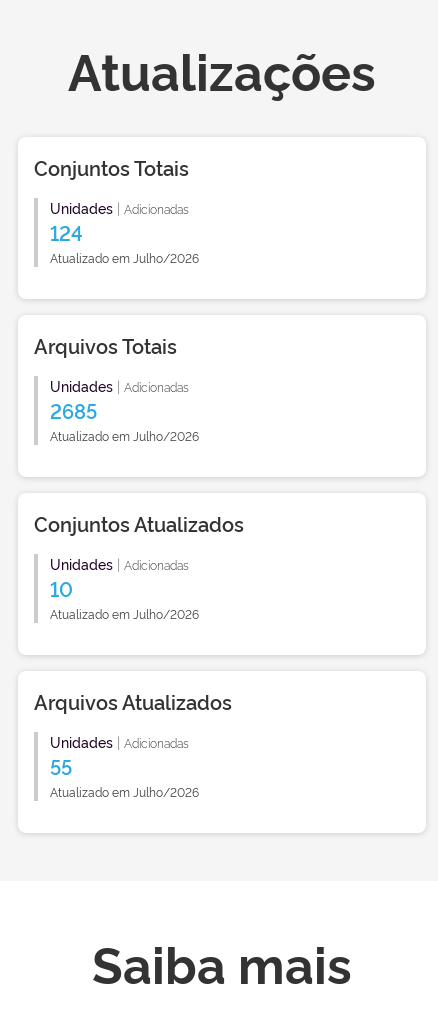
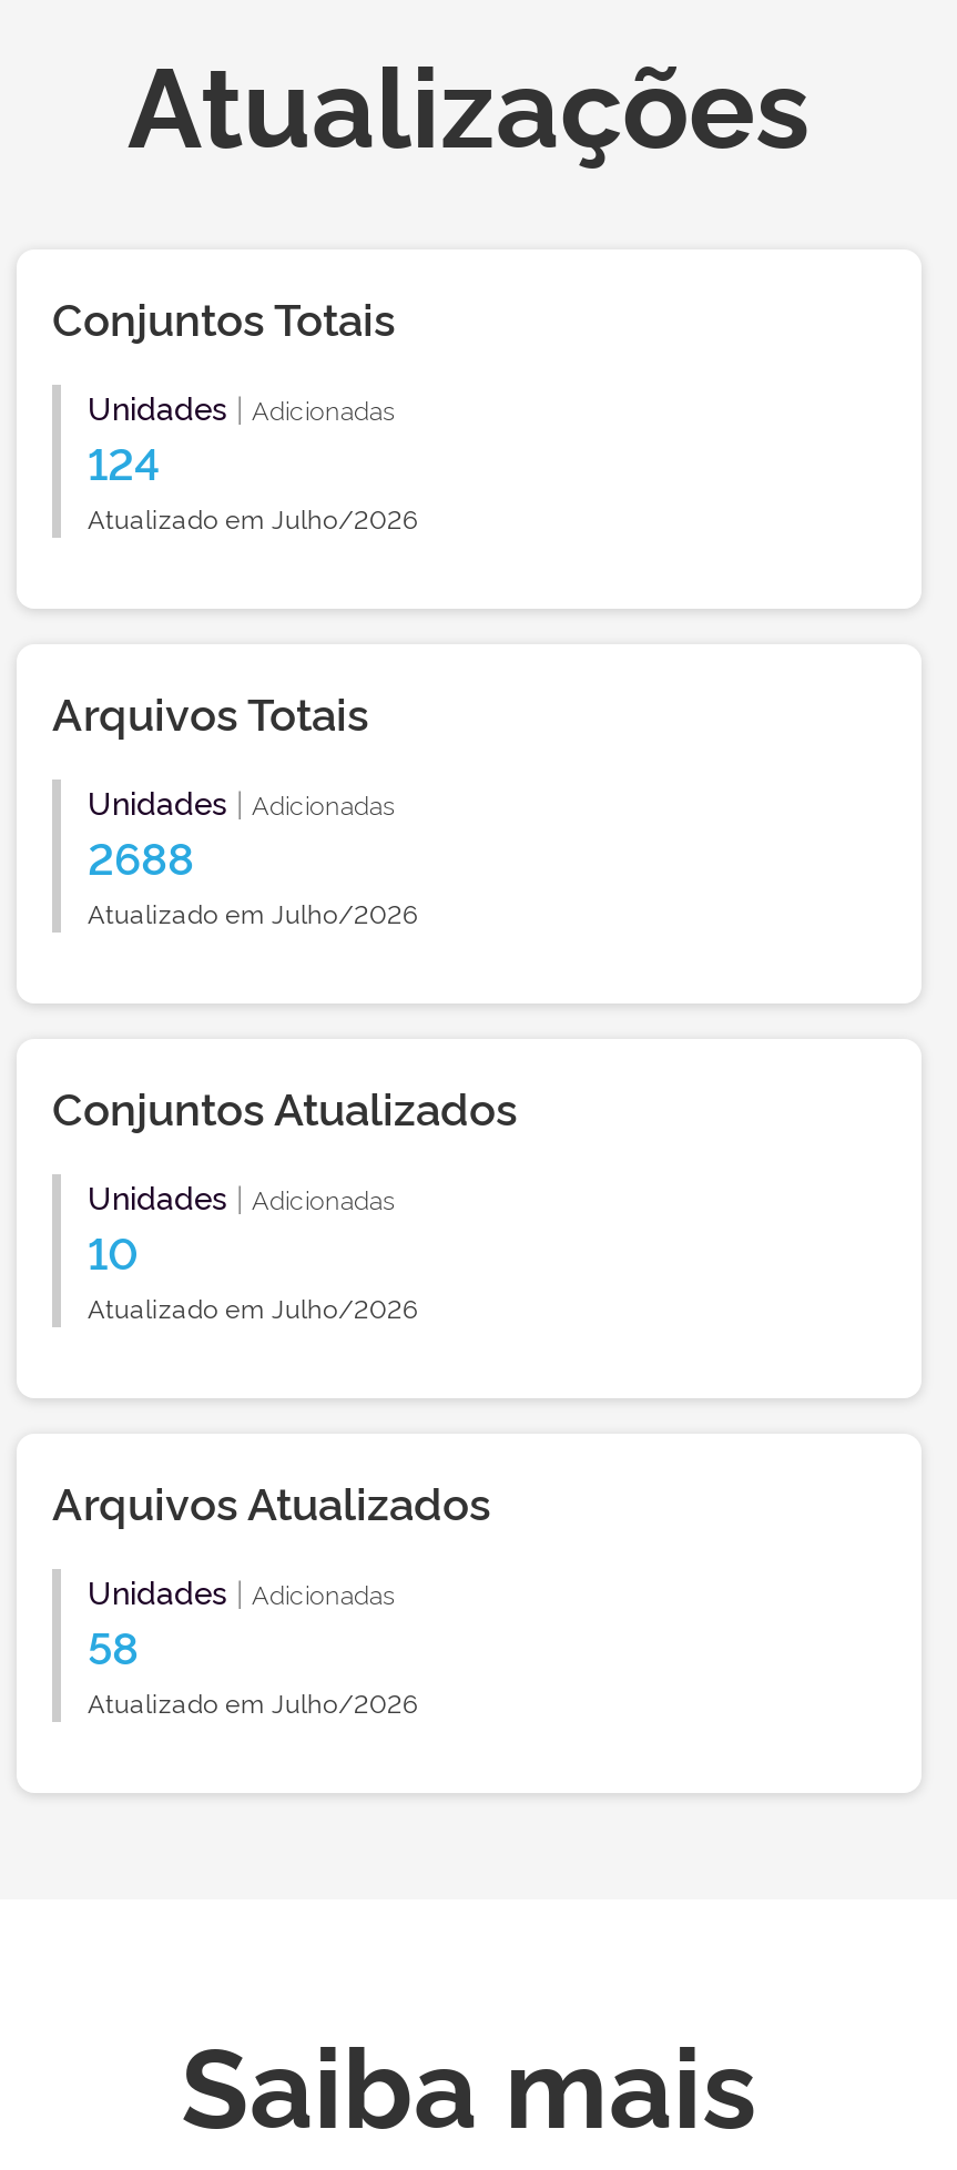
- 2685
+ 2688

- 55
+ 58
